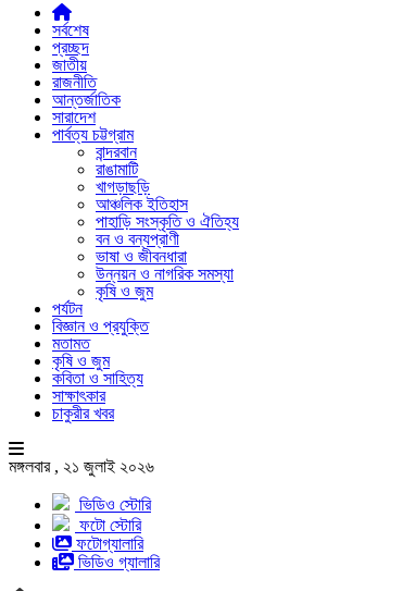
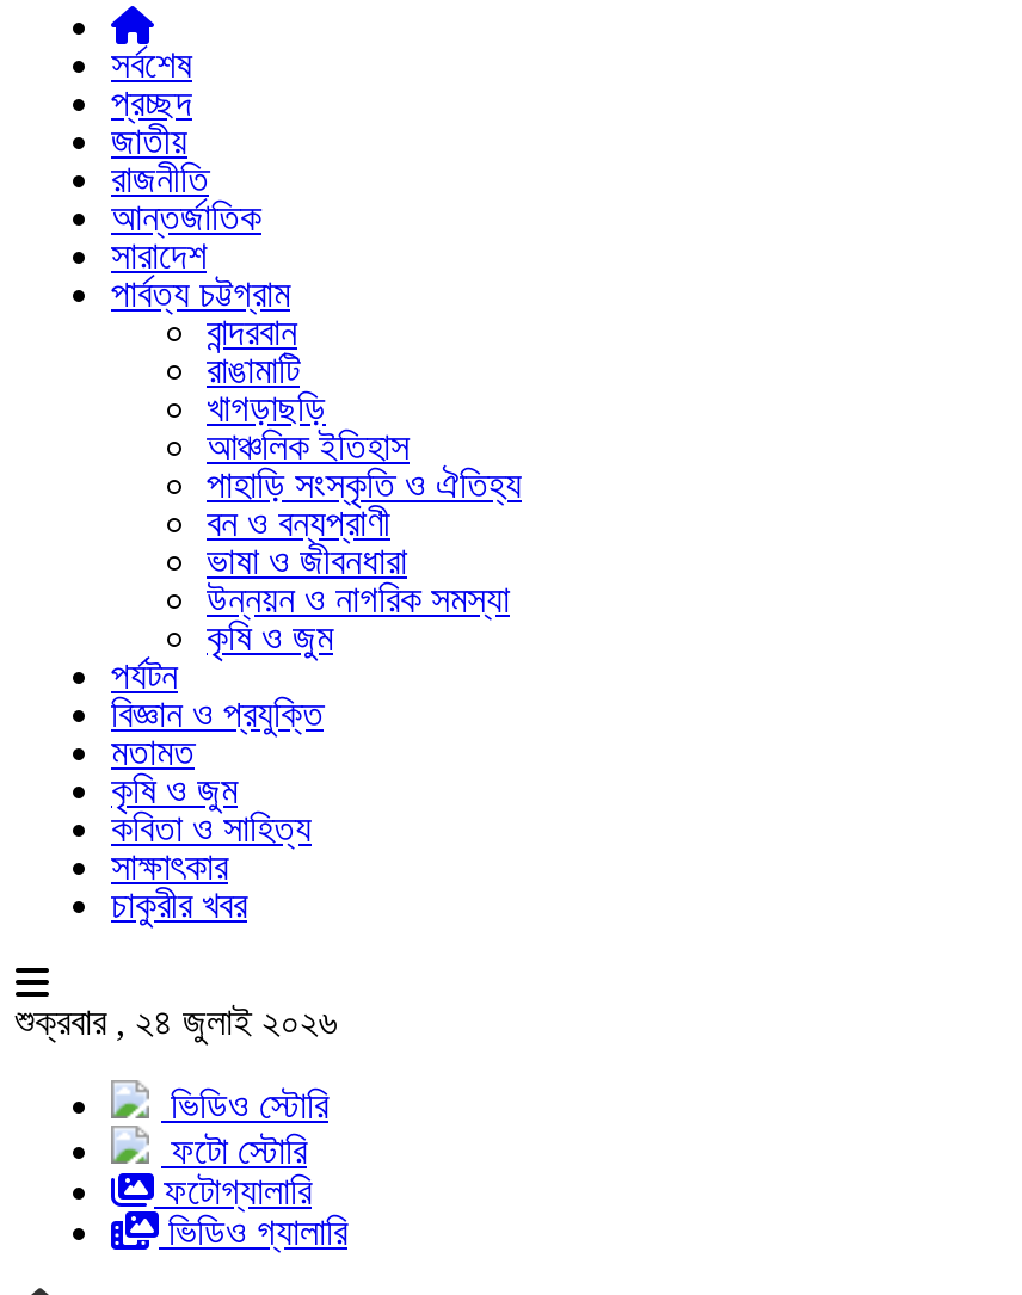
- মঙ্গলবার , ২১ জুলাই ২০২৬
+ শুক্রবার , ২৪ জুলাই ২০২৬
